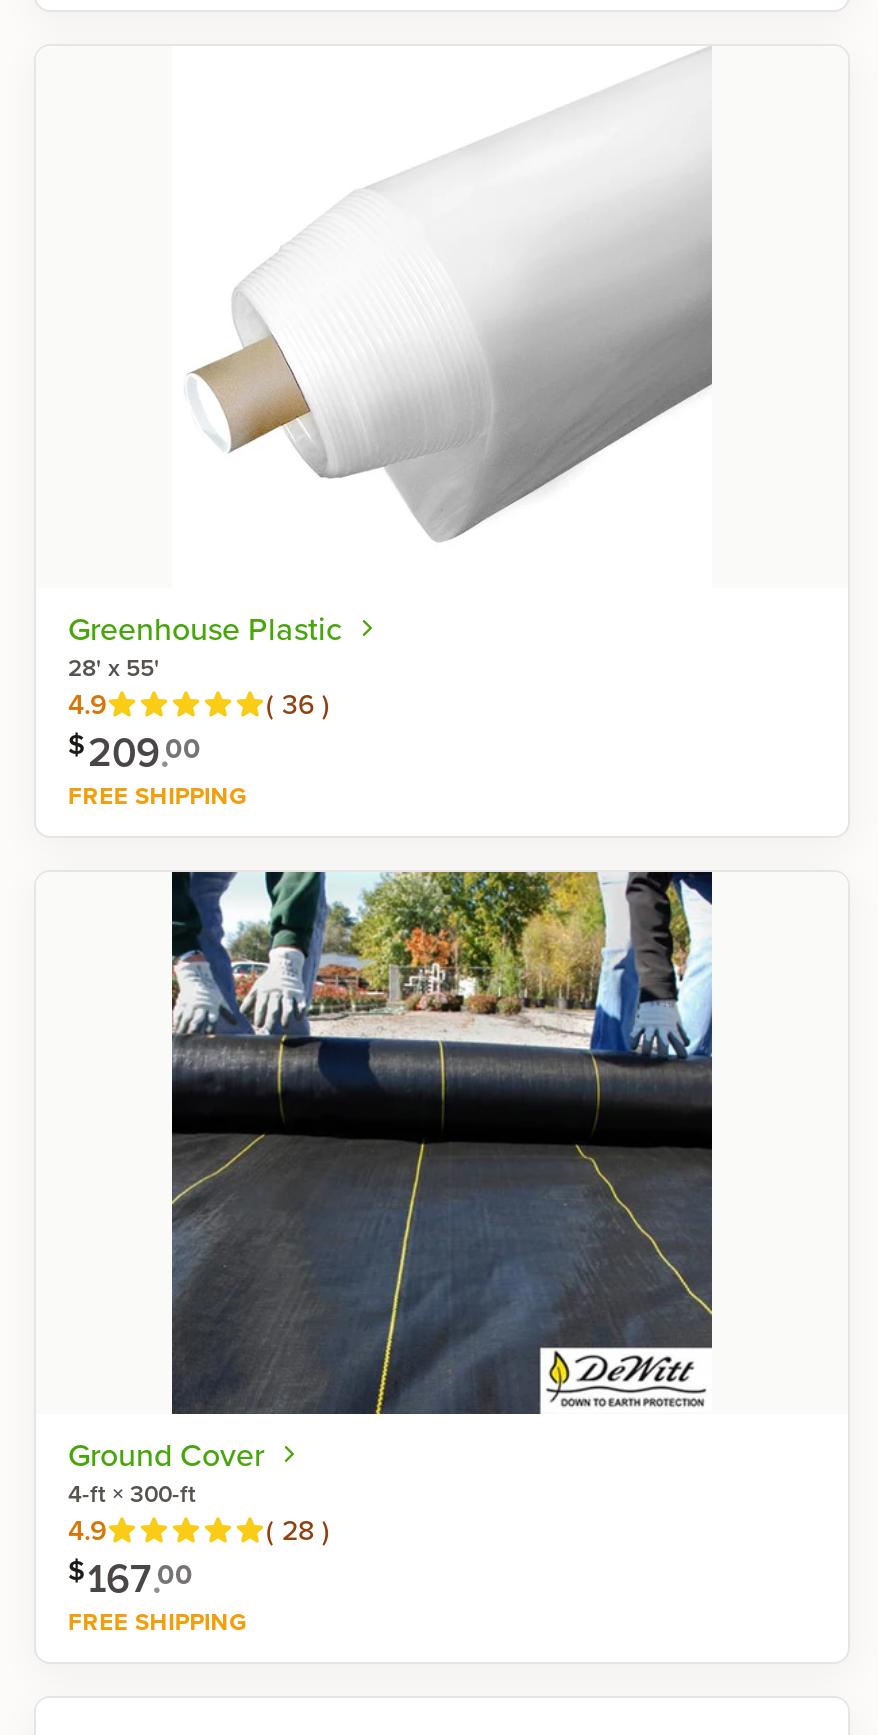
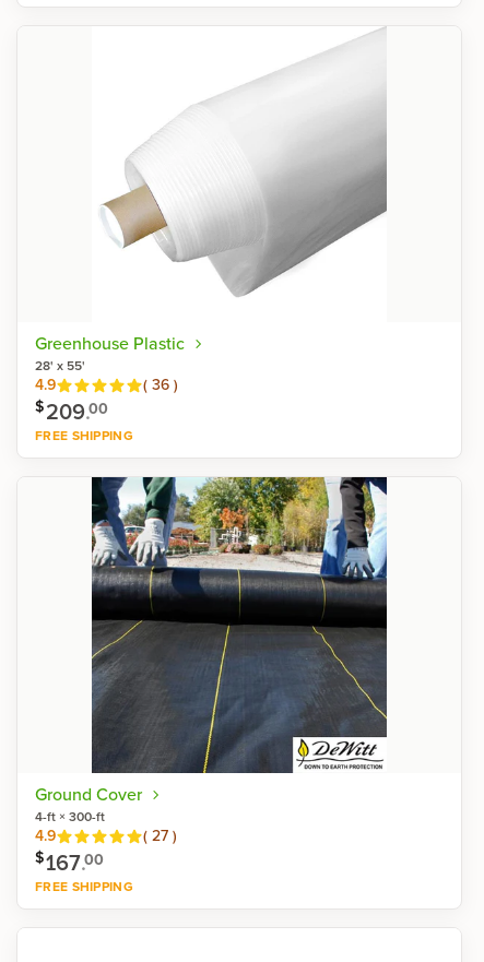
- (28)
+ (27)
